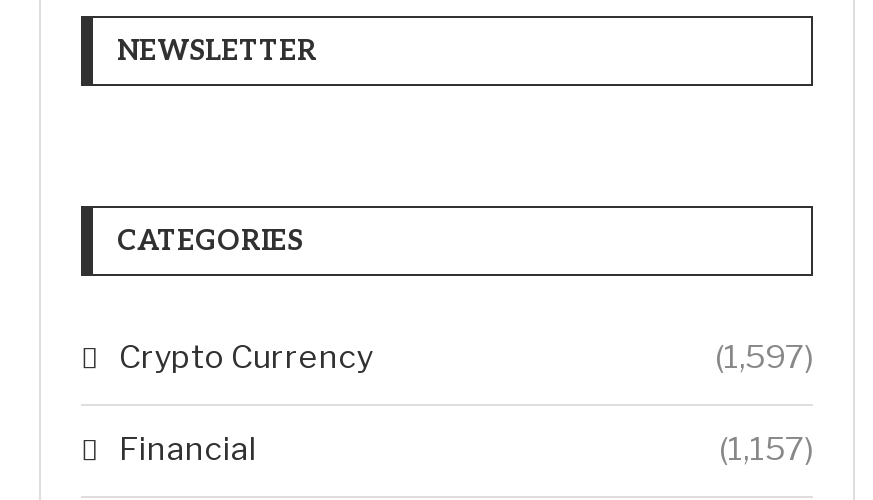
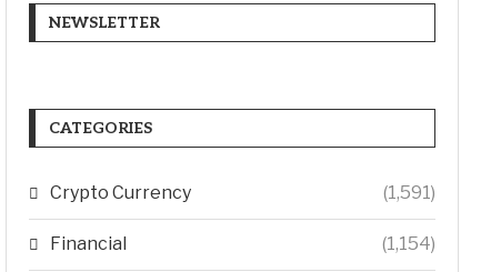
- (1,597)
+ (1,591)

- (1,157)
+ (1,154)
